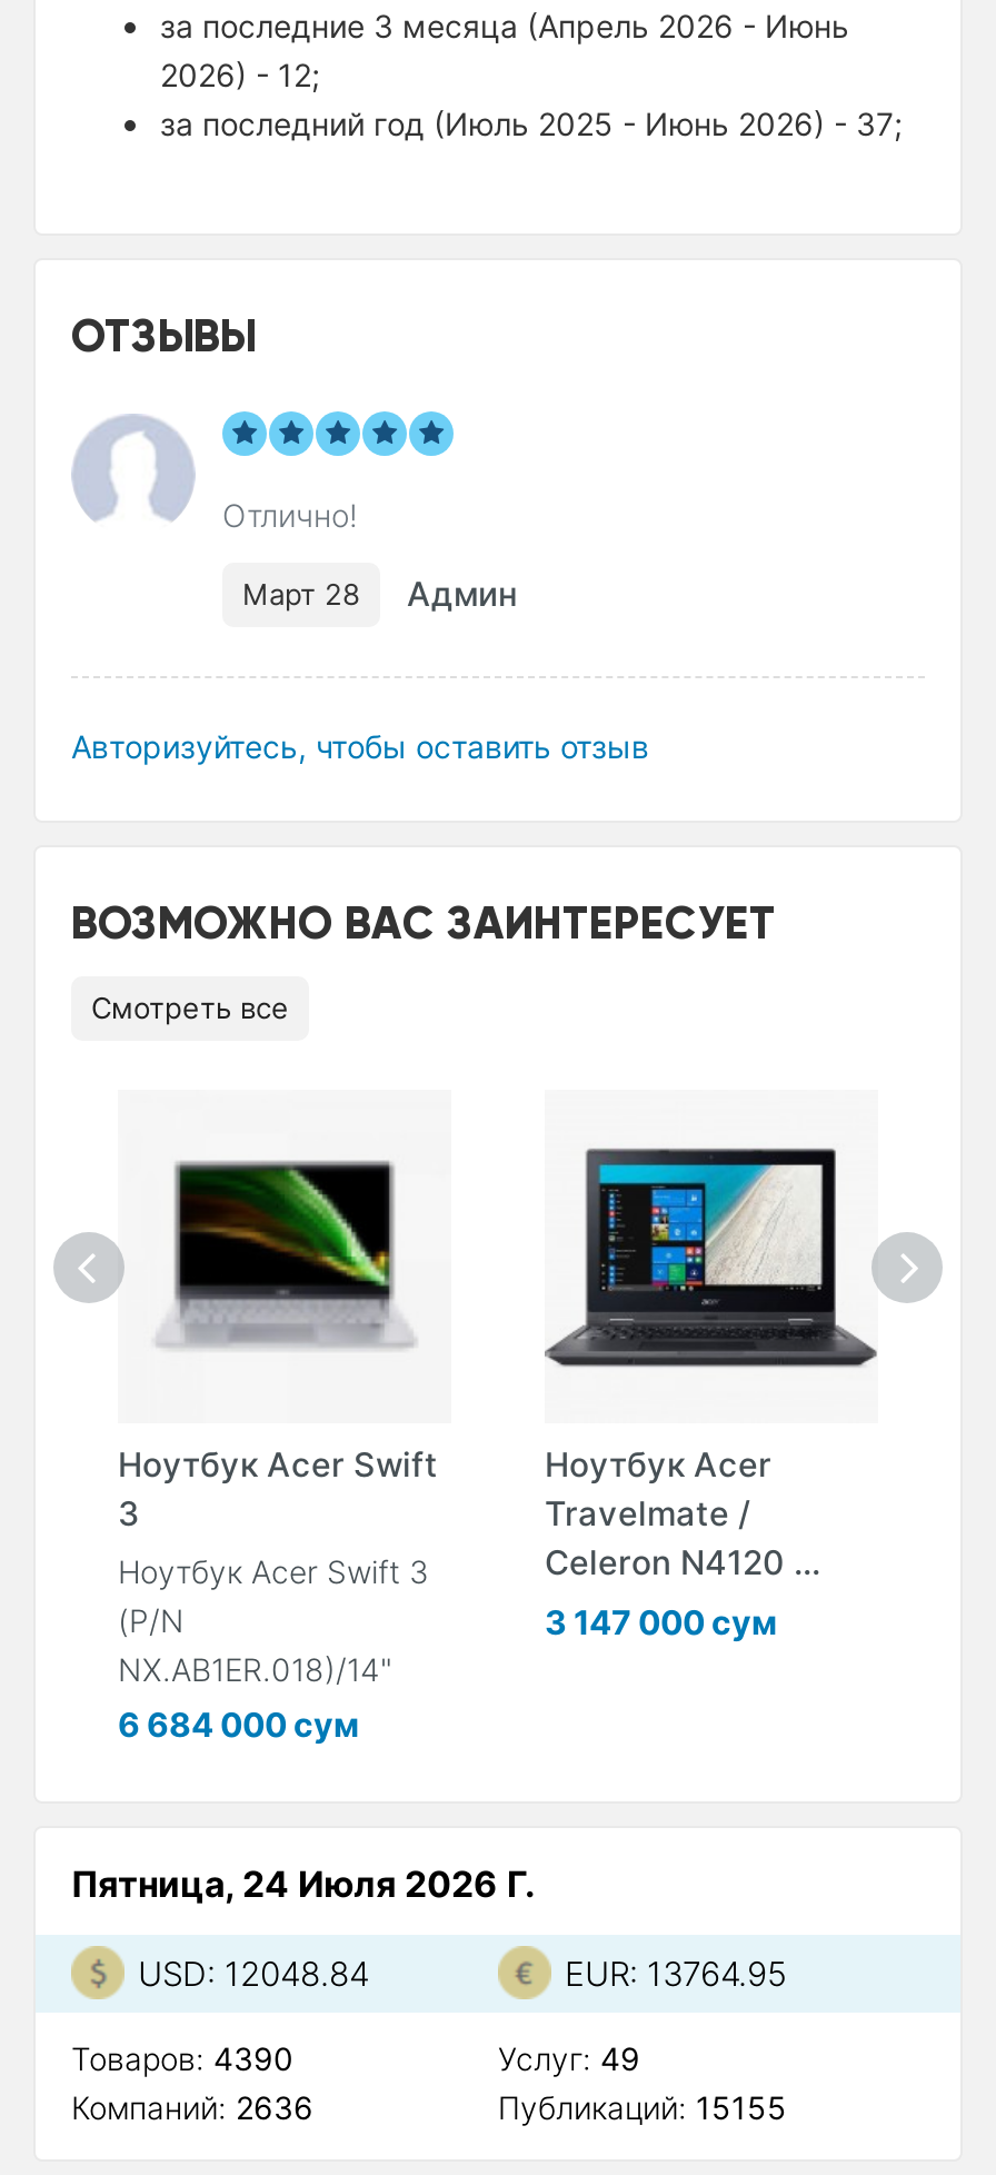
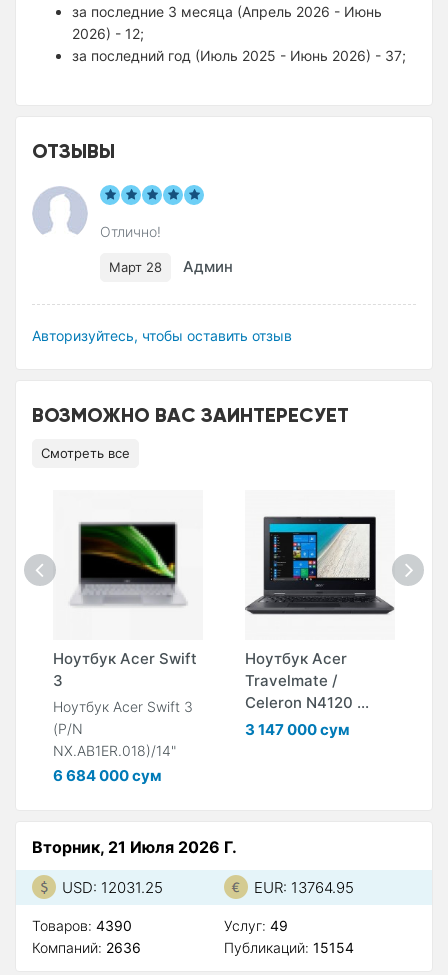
- Пятница, 24 Июля 2026 Г.
+ Вторник, 21 Июля 2026 Г.

- USD: 12048.84
+ USD: 12031.25

- Публикаций: 15155
+ Публикаций: 15154
